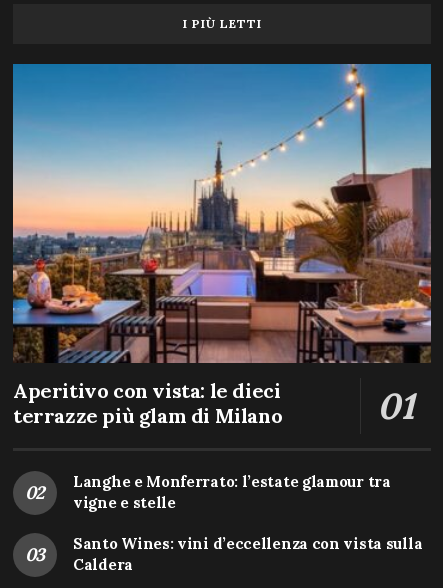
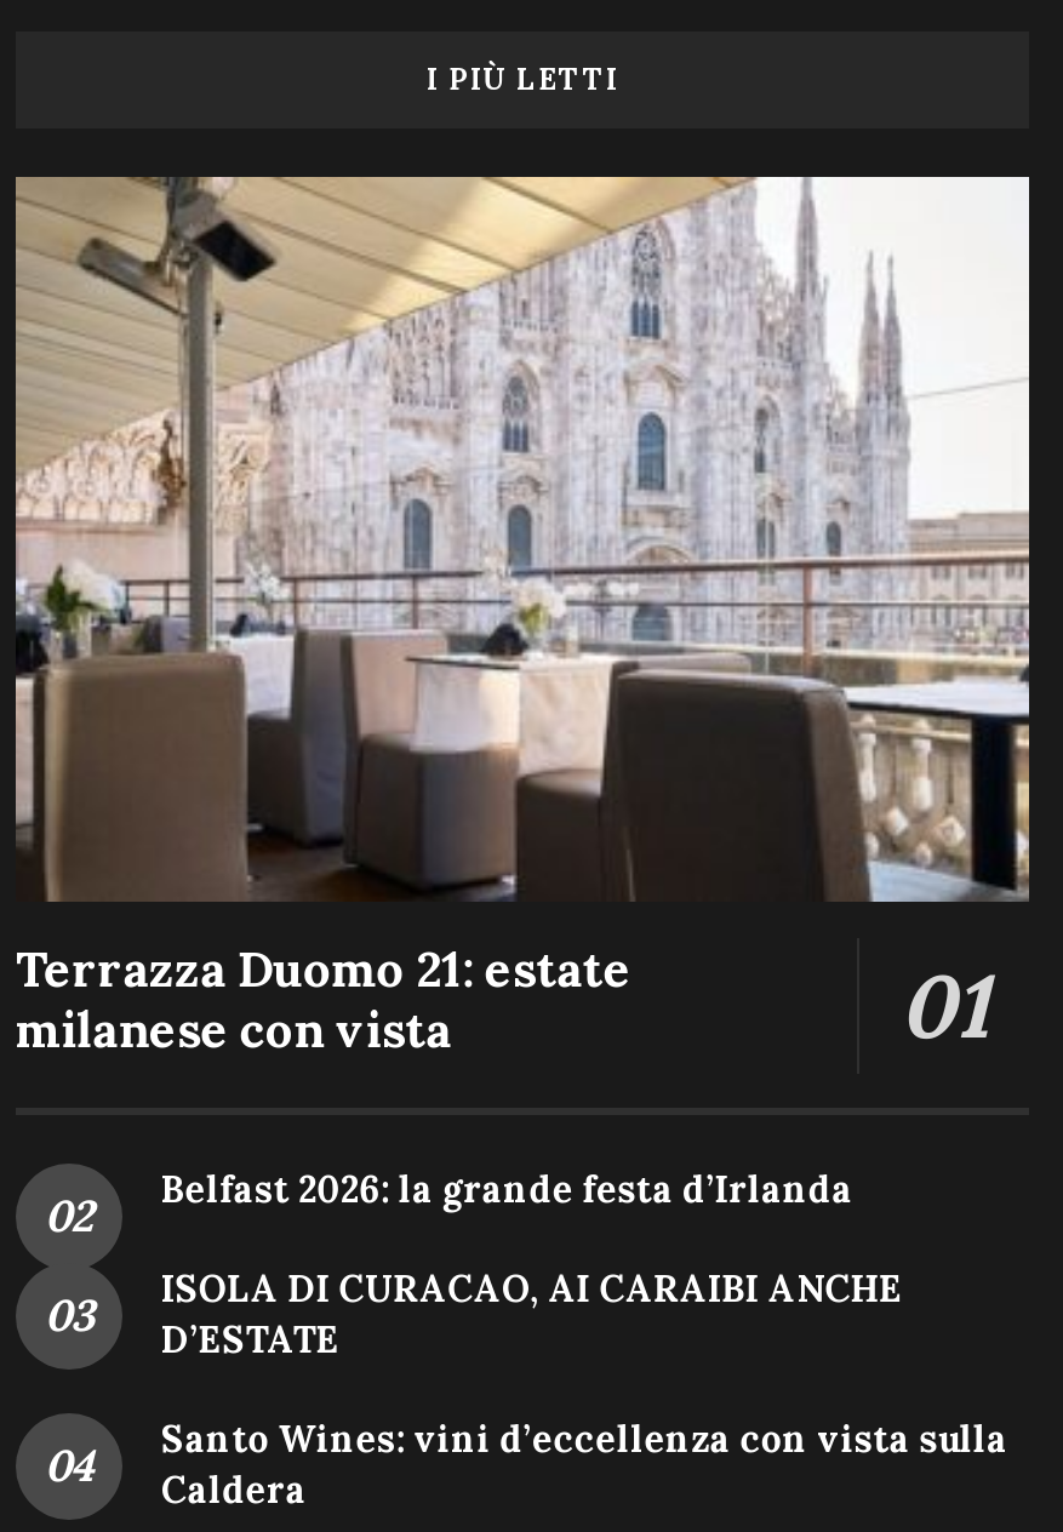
- [image]
- Aperitivo con vista: le dieci
- terrazze più glam di Milano
- Langhe e Monferrato: l’estate glamour tra
- vigne e stelle
+ [image]
+ Terrazza Duomo 21: estate
+ milanese con vista
+ Belfast 2026: la grande festa d’Irlanda
+ ISOLA DI CURACAO, AI CARAIBI ANCHE
+ D’ESTATE
